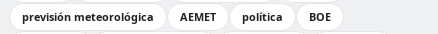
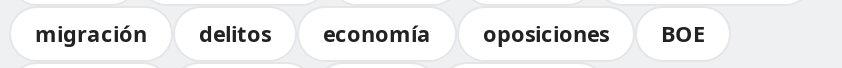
- previsión meteorológica
- AEMET
- política
+ migración
+ delitos
+ economía
+ oposiciones
